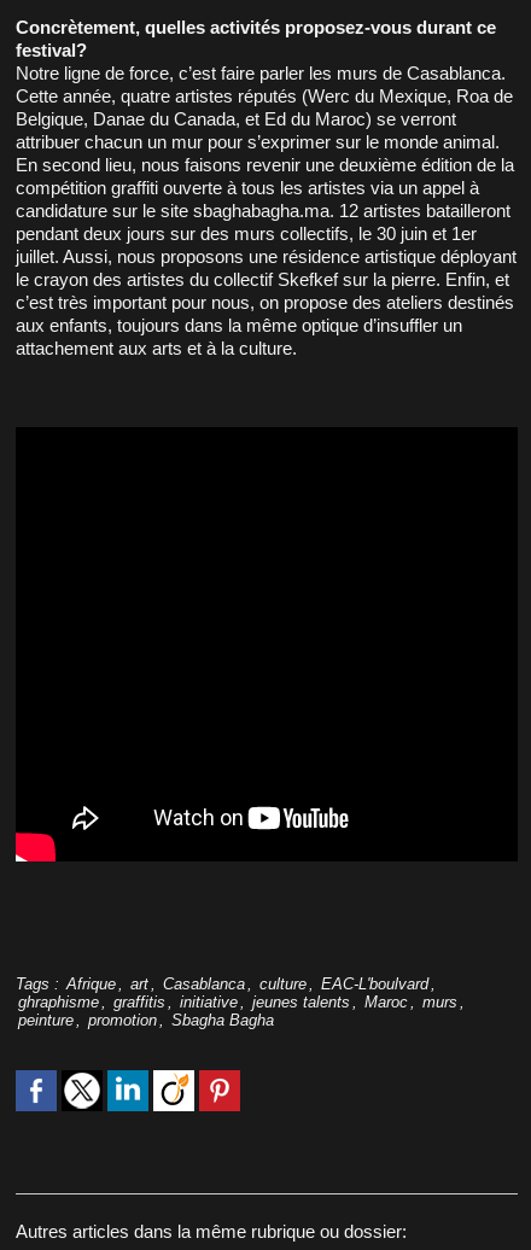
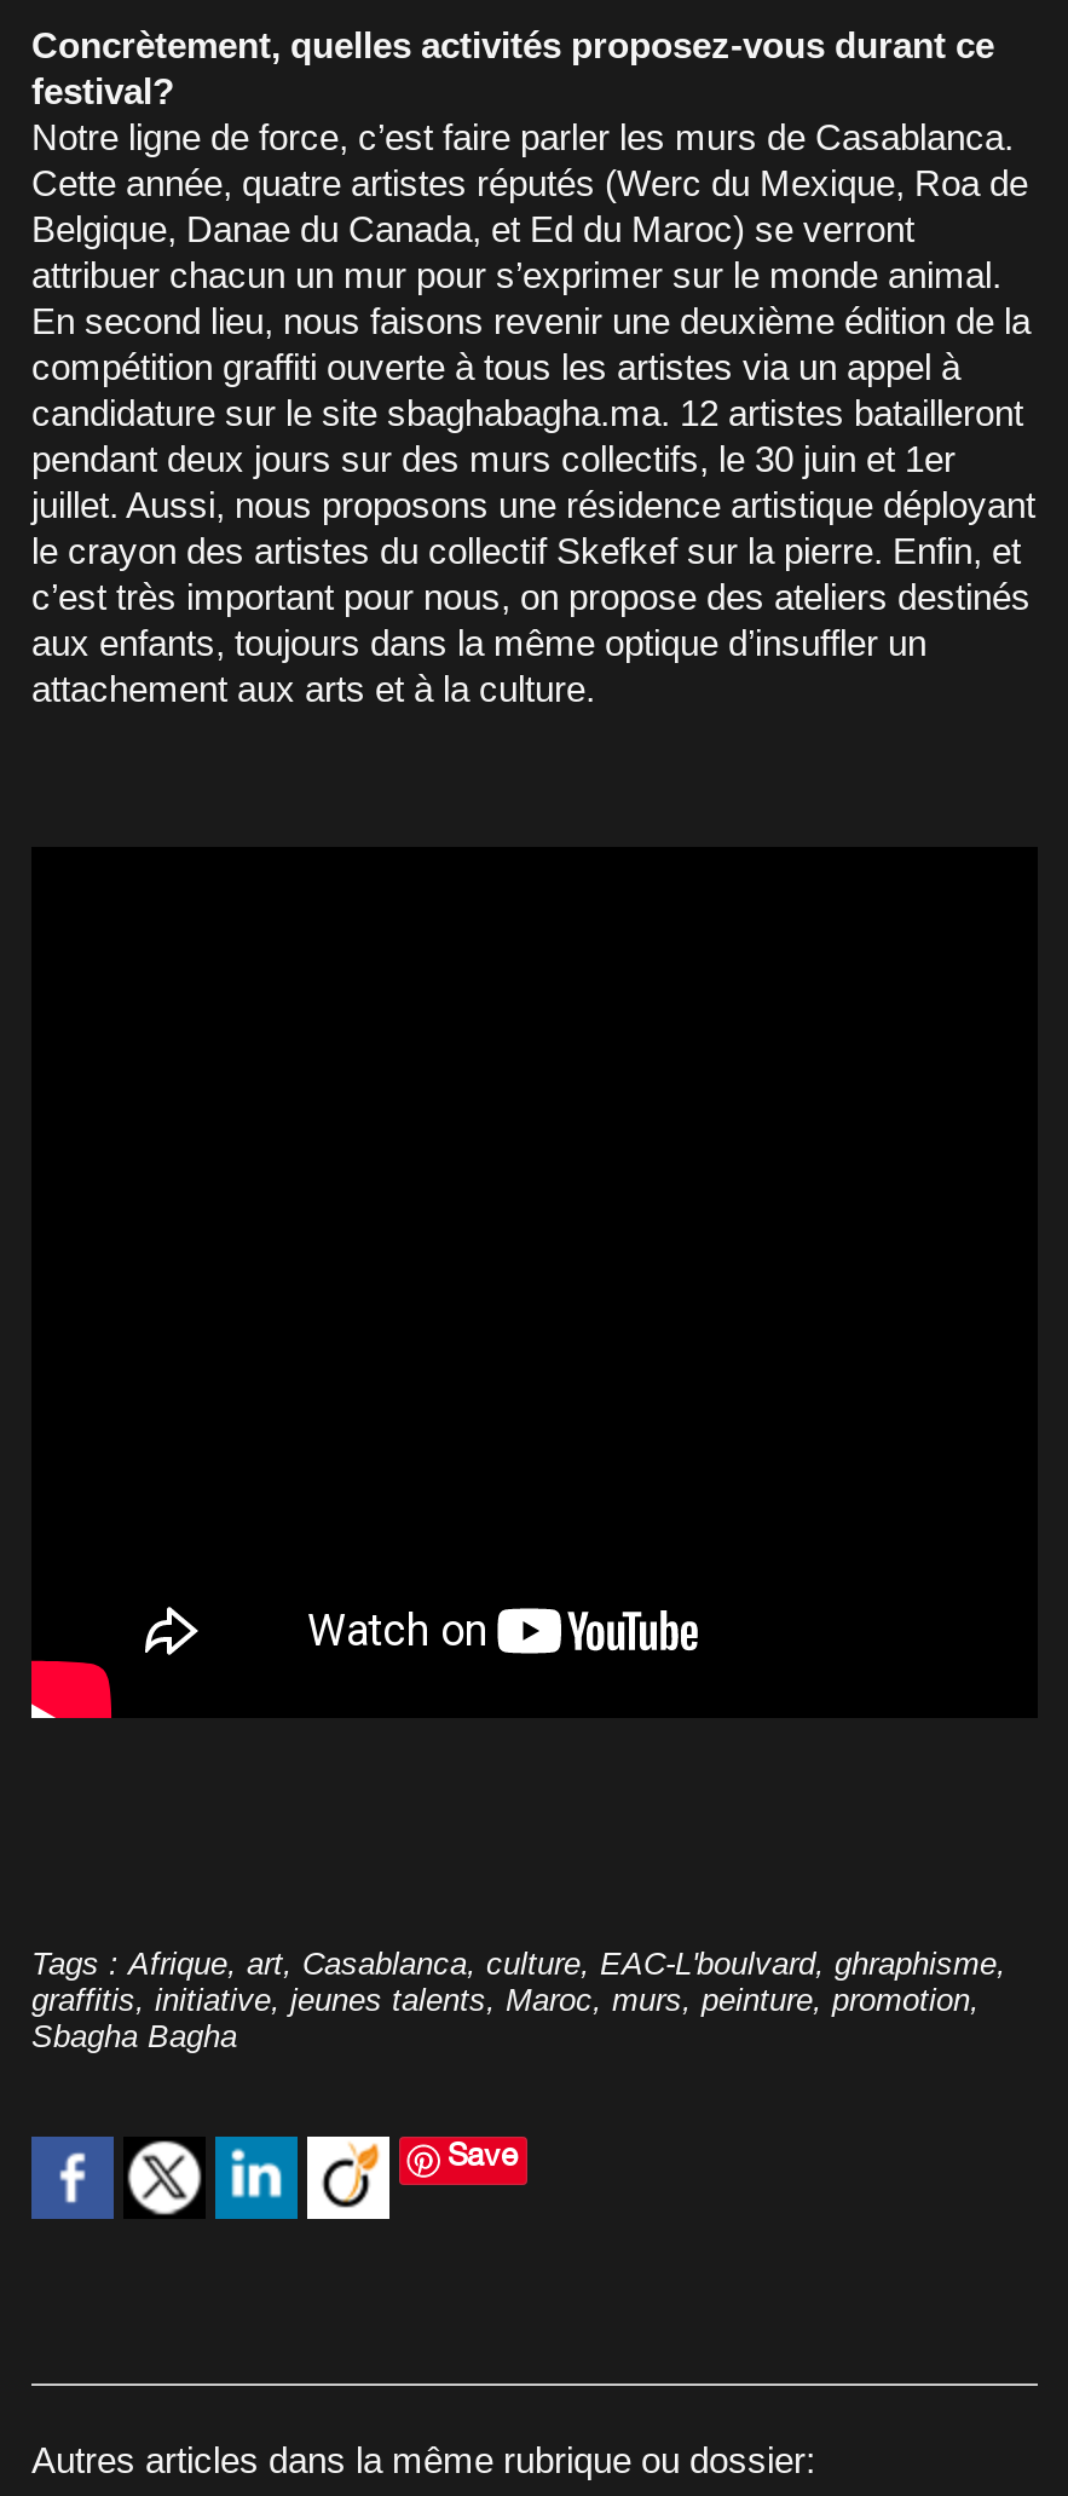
- Tags: Afrique , art , Casablanca , culture , EAC-L'boulvard ,
- ghraphisme , graffitis , initiative , jeunes talents , Maroc , murs ,
- peinture , promotion , Sbagha Bagha
+ Tags: Afrique, art, Casablanca, culture, EAC-L'boulvard, ghraphisme,
+ graffitis, initiative, jeunes talents, Maroc, murs, peinture, promotion,
+ Sbagha Bagha
+ Save

- [image]
+ [image]
